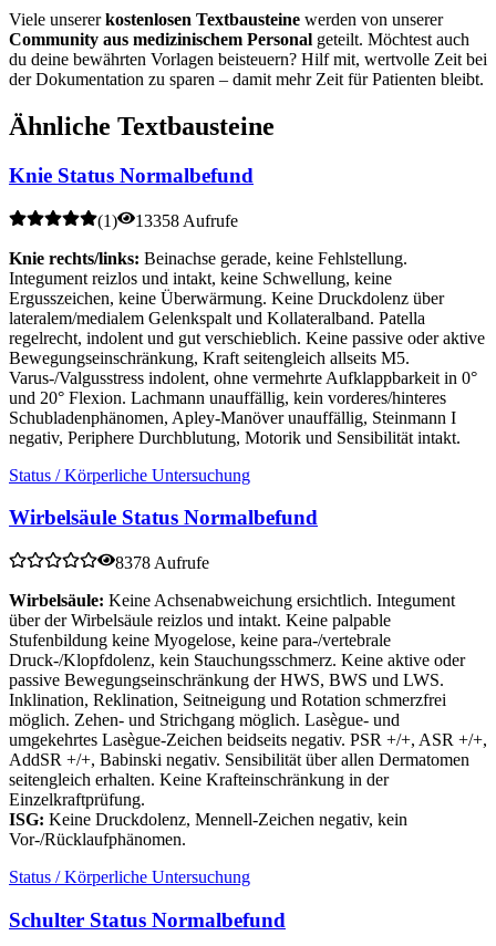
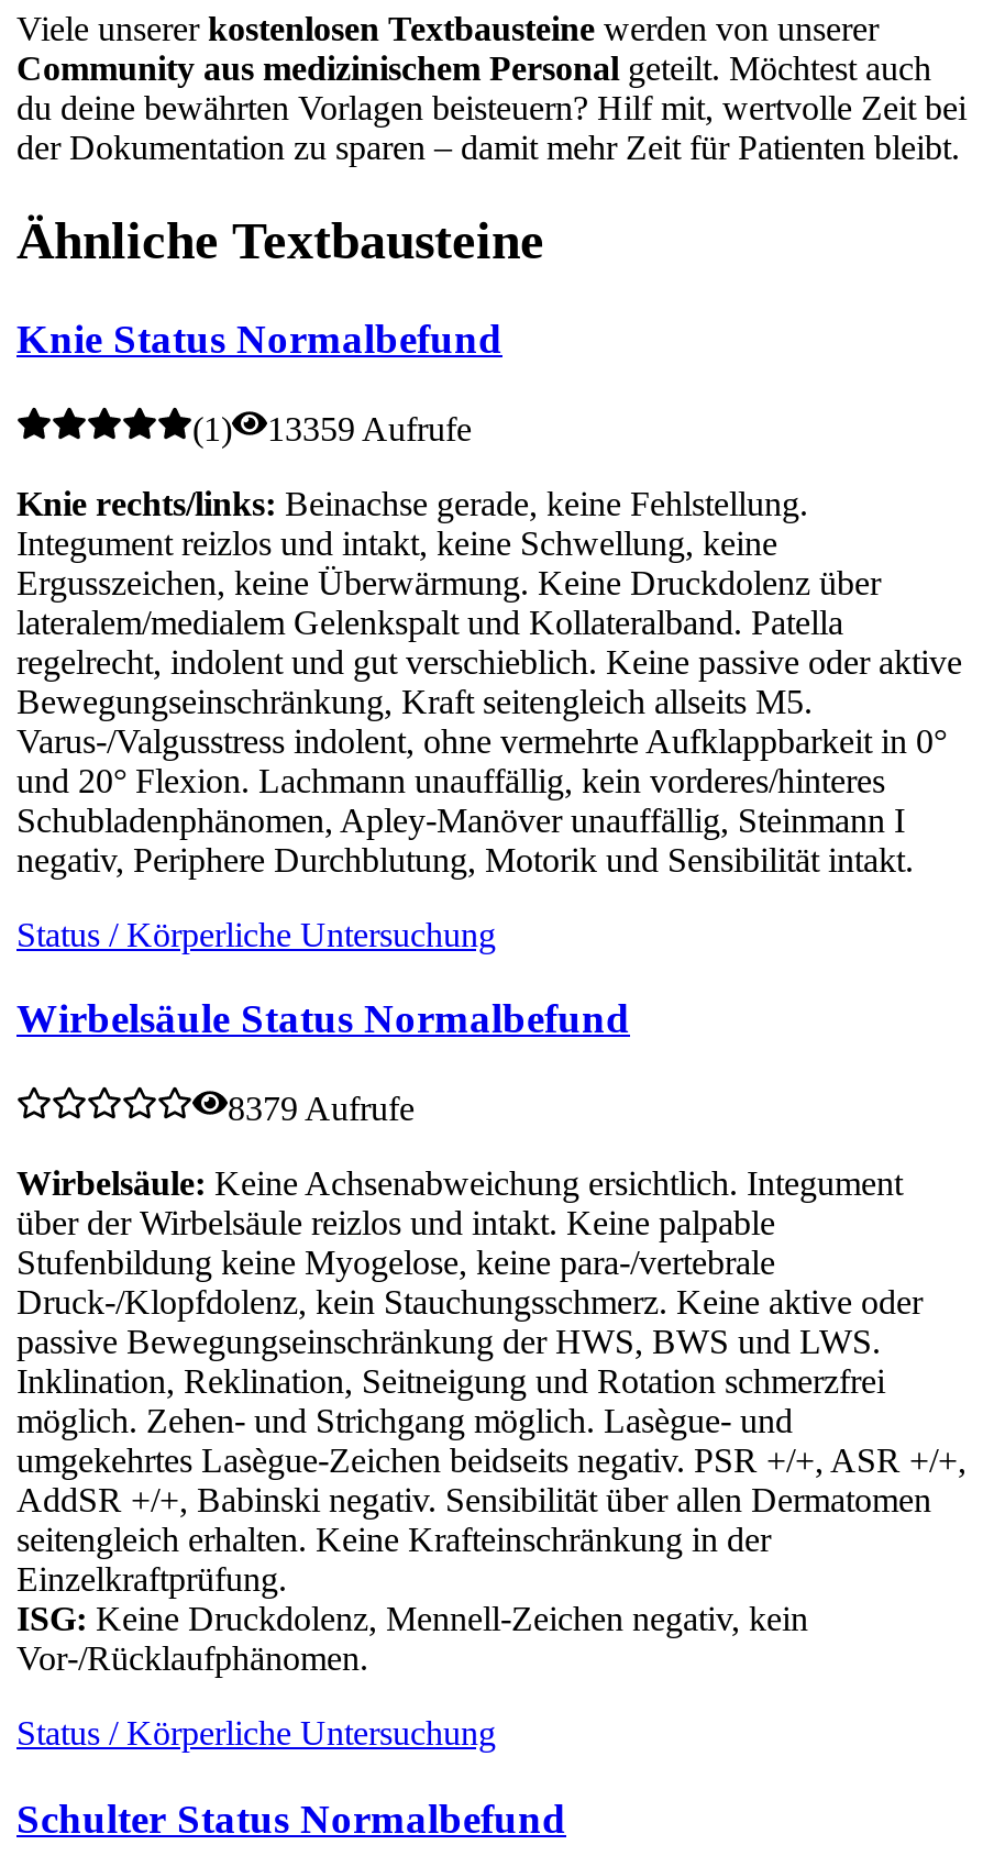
- 13358 Aufrufe
+ 13359 Aufrufe

- 8378 Aufrufe
+ 8379 Aufrufe
